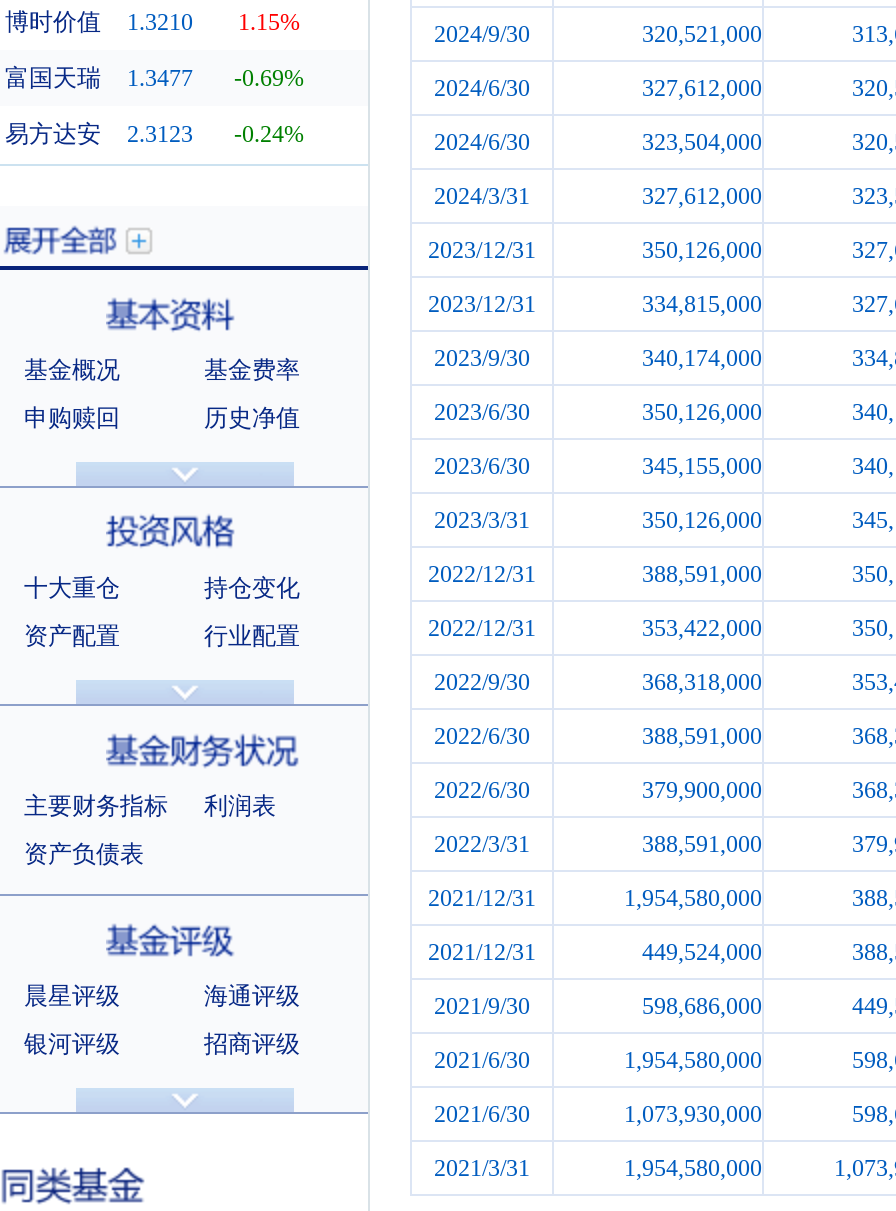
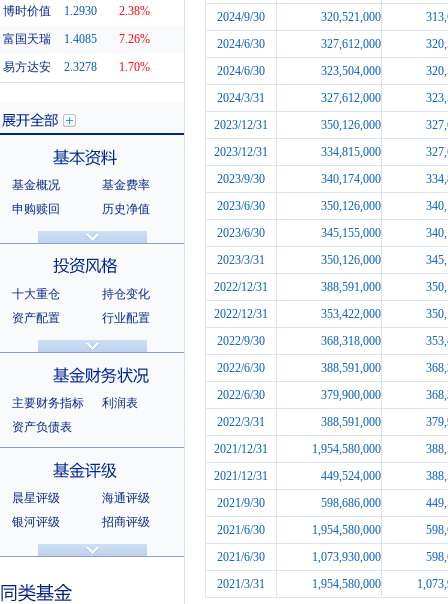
- 1.3210
+ 1.2930

- 1.15%
+ 2.38%

- 1.3477
+ 1.4085

- -0.69%
+ 7.26%

- 2.3123
+ 2.3278

- -0.24%
+ 1.70%
